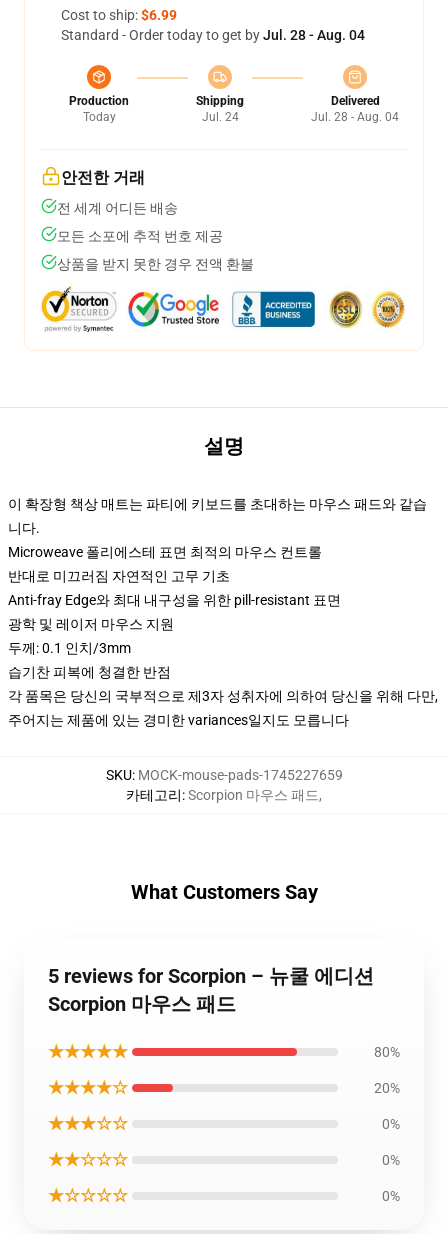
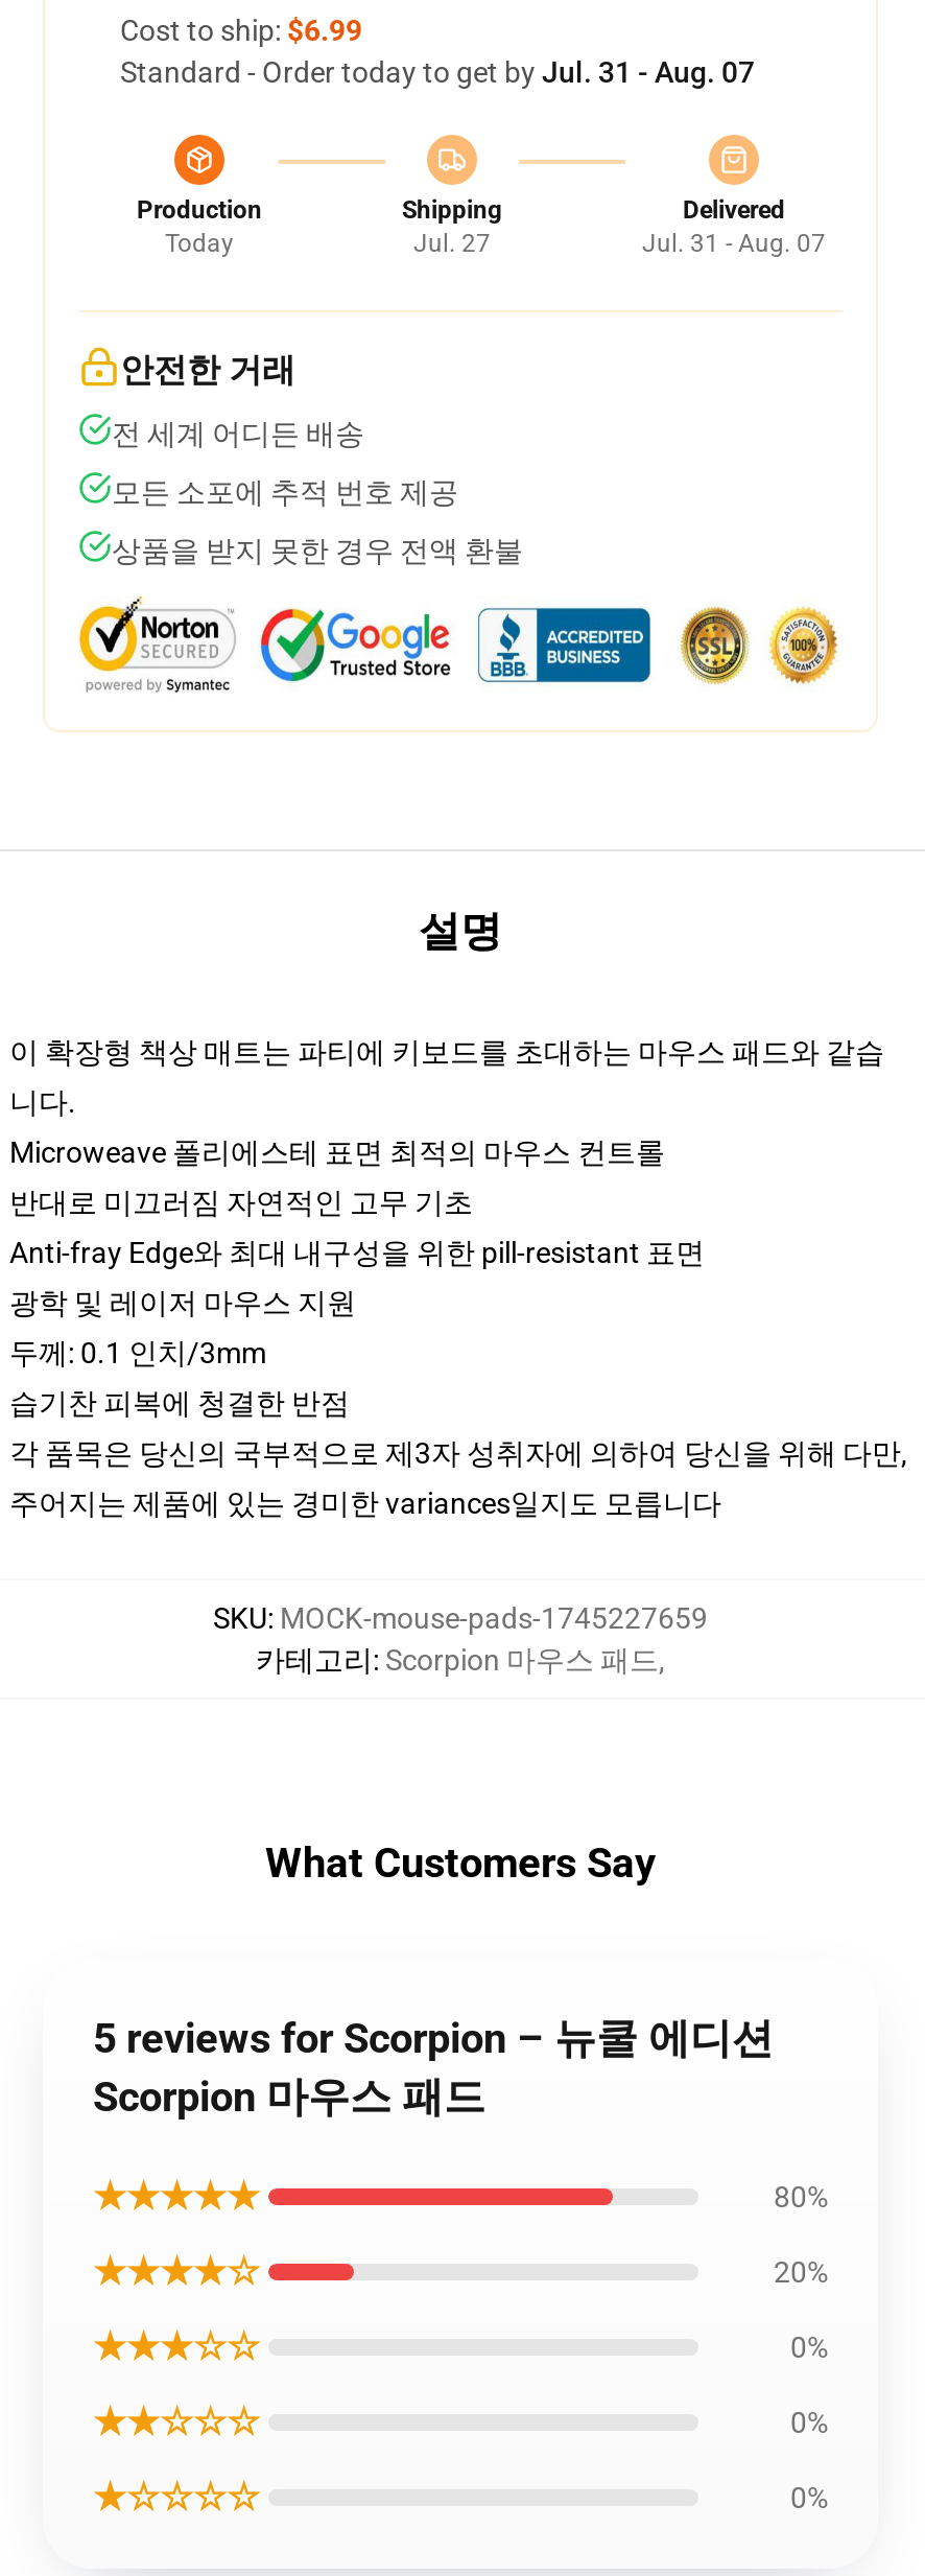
- Standard - Order today to get by Jul. 28 - Aug. 04
+ Standard - Order today to get by Jul. 31 - Aug. 07

- Jul. 24
+ Jul. 27

- Jul. 28 - Aug. 04
+ Jul. 31 - Aug. 07
